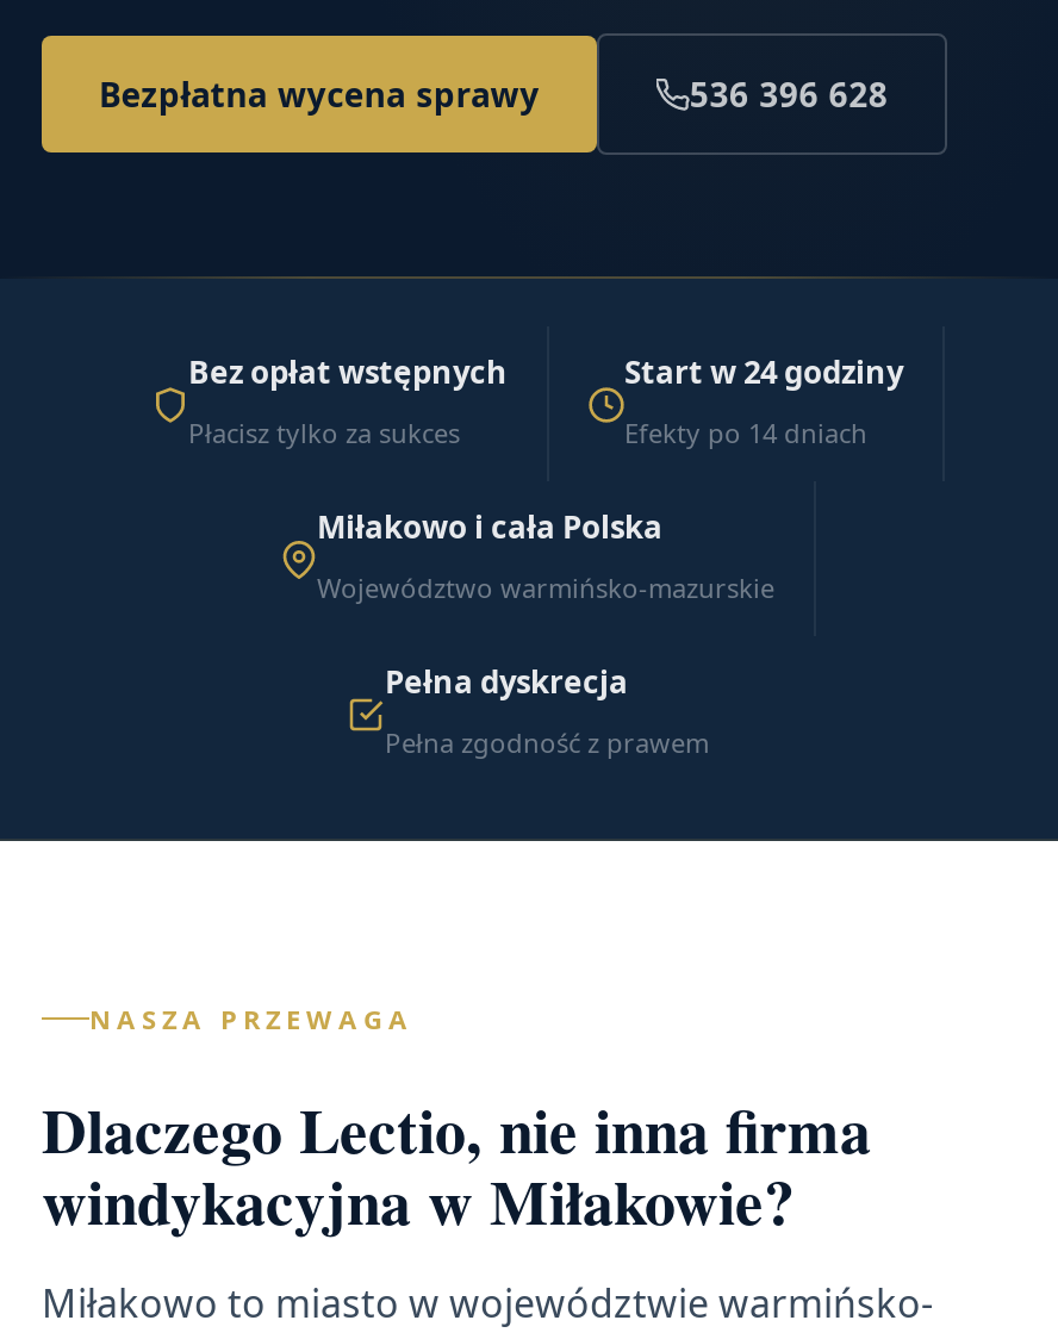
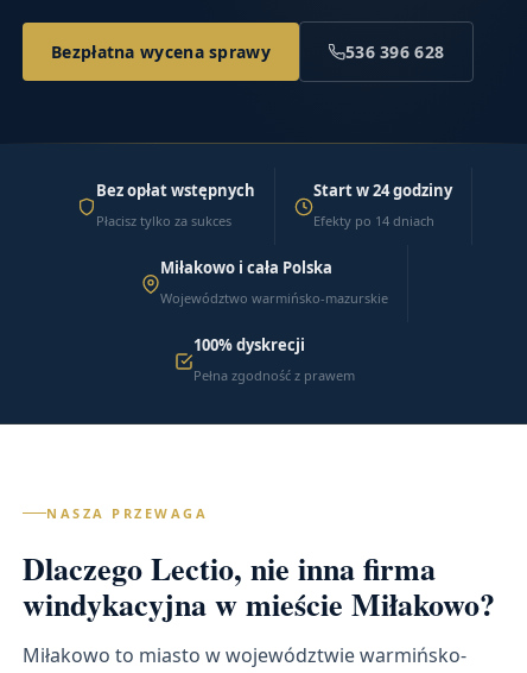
- Pełna dyskrecja
+ 100% dyskrecji

- windykacyjna w Miłakowie?
+ windykacyjna w mieście Miłakowo?
